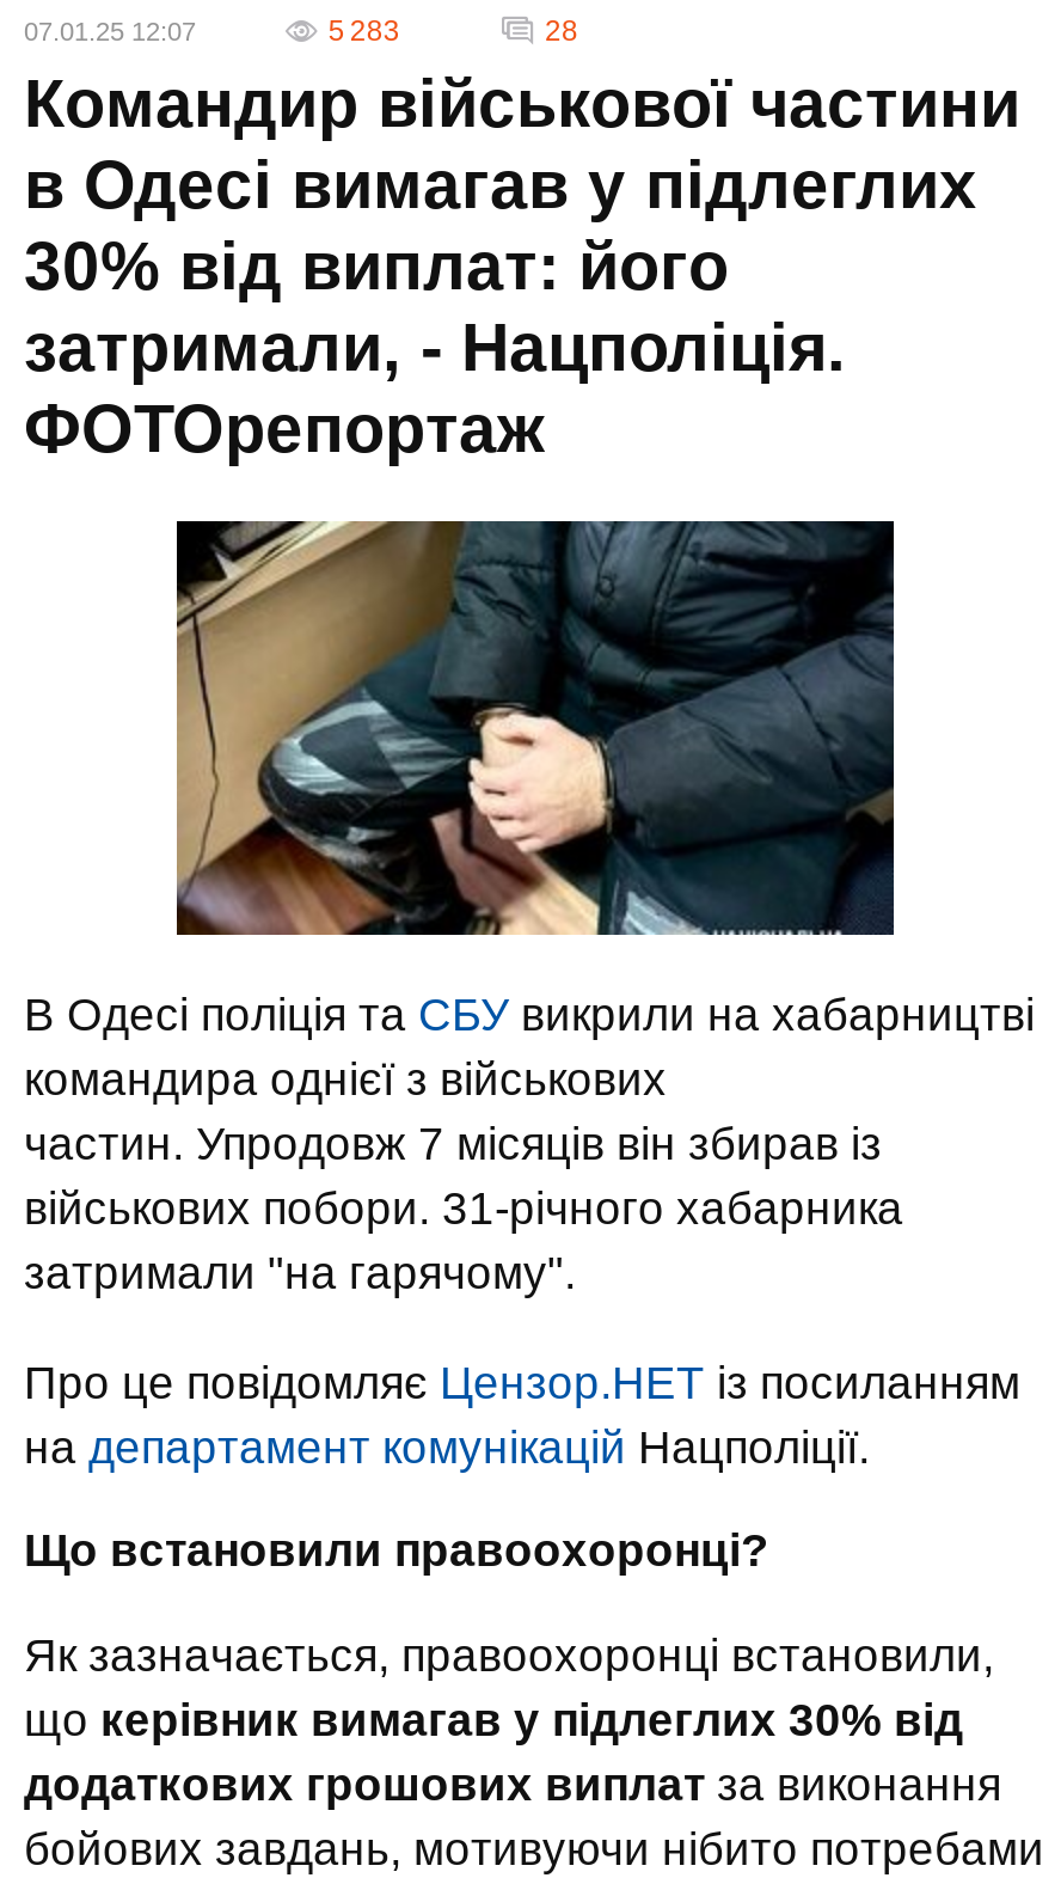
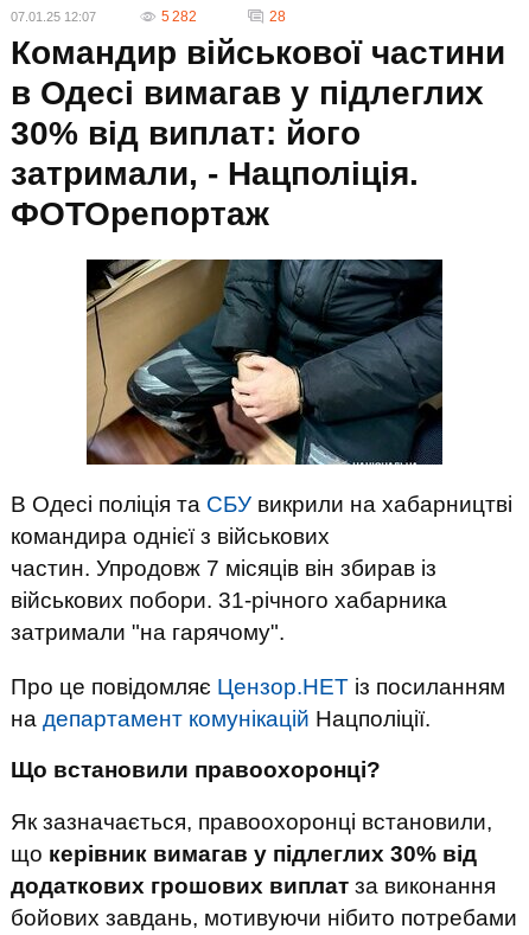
- 5 283
+ 5 282
